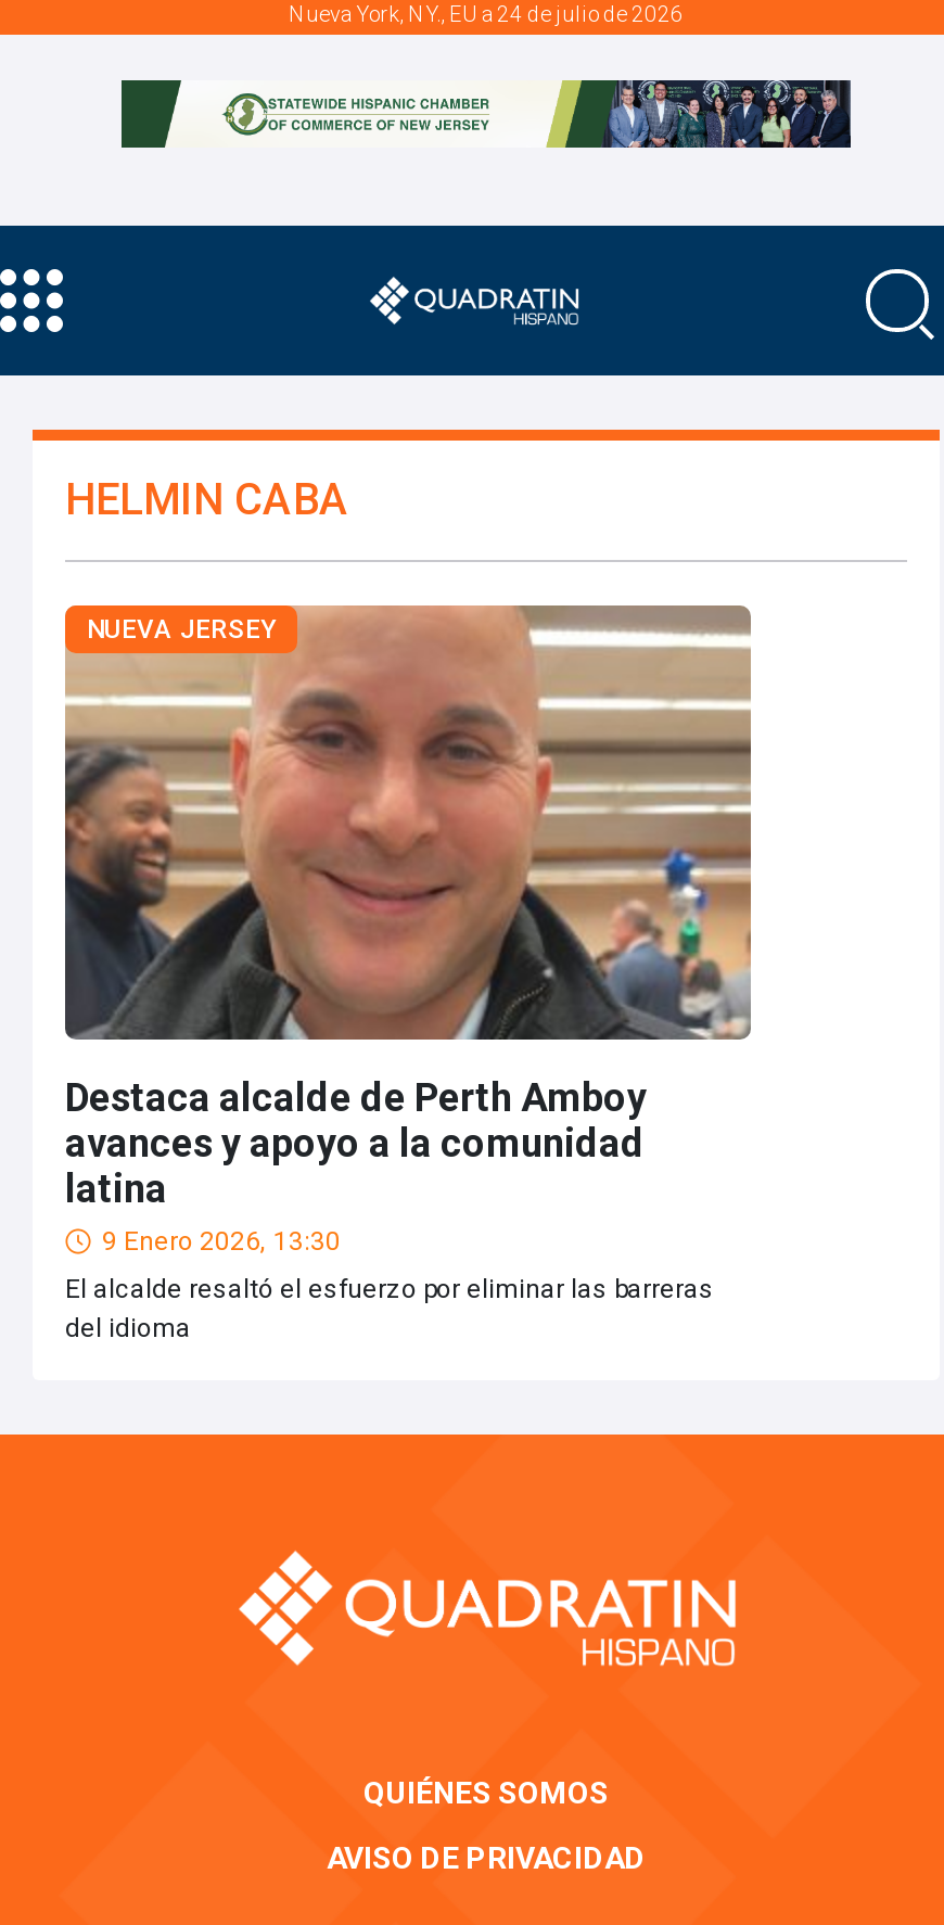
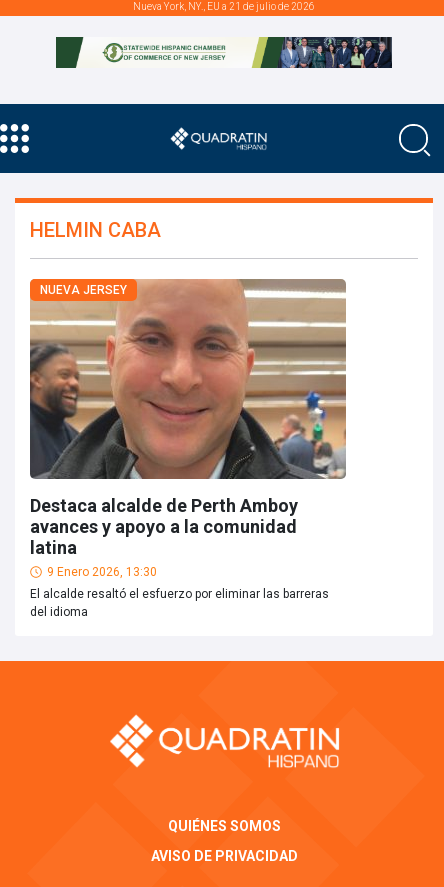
- Nueva York, NY., EU a 24 de julio de 2026
+ Nueva York, NY., EU a 21 de julio de 2026
